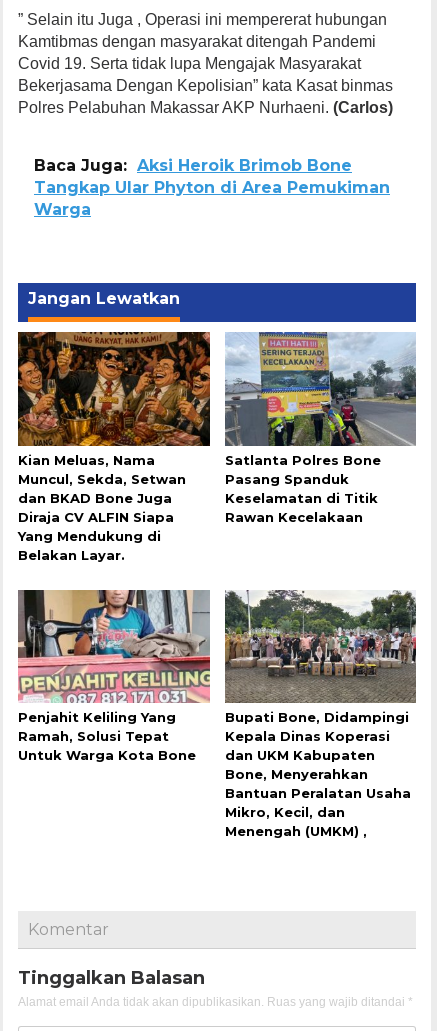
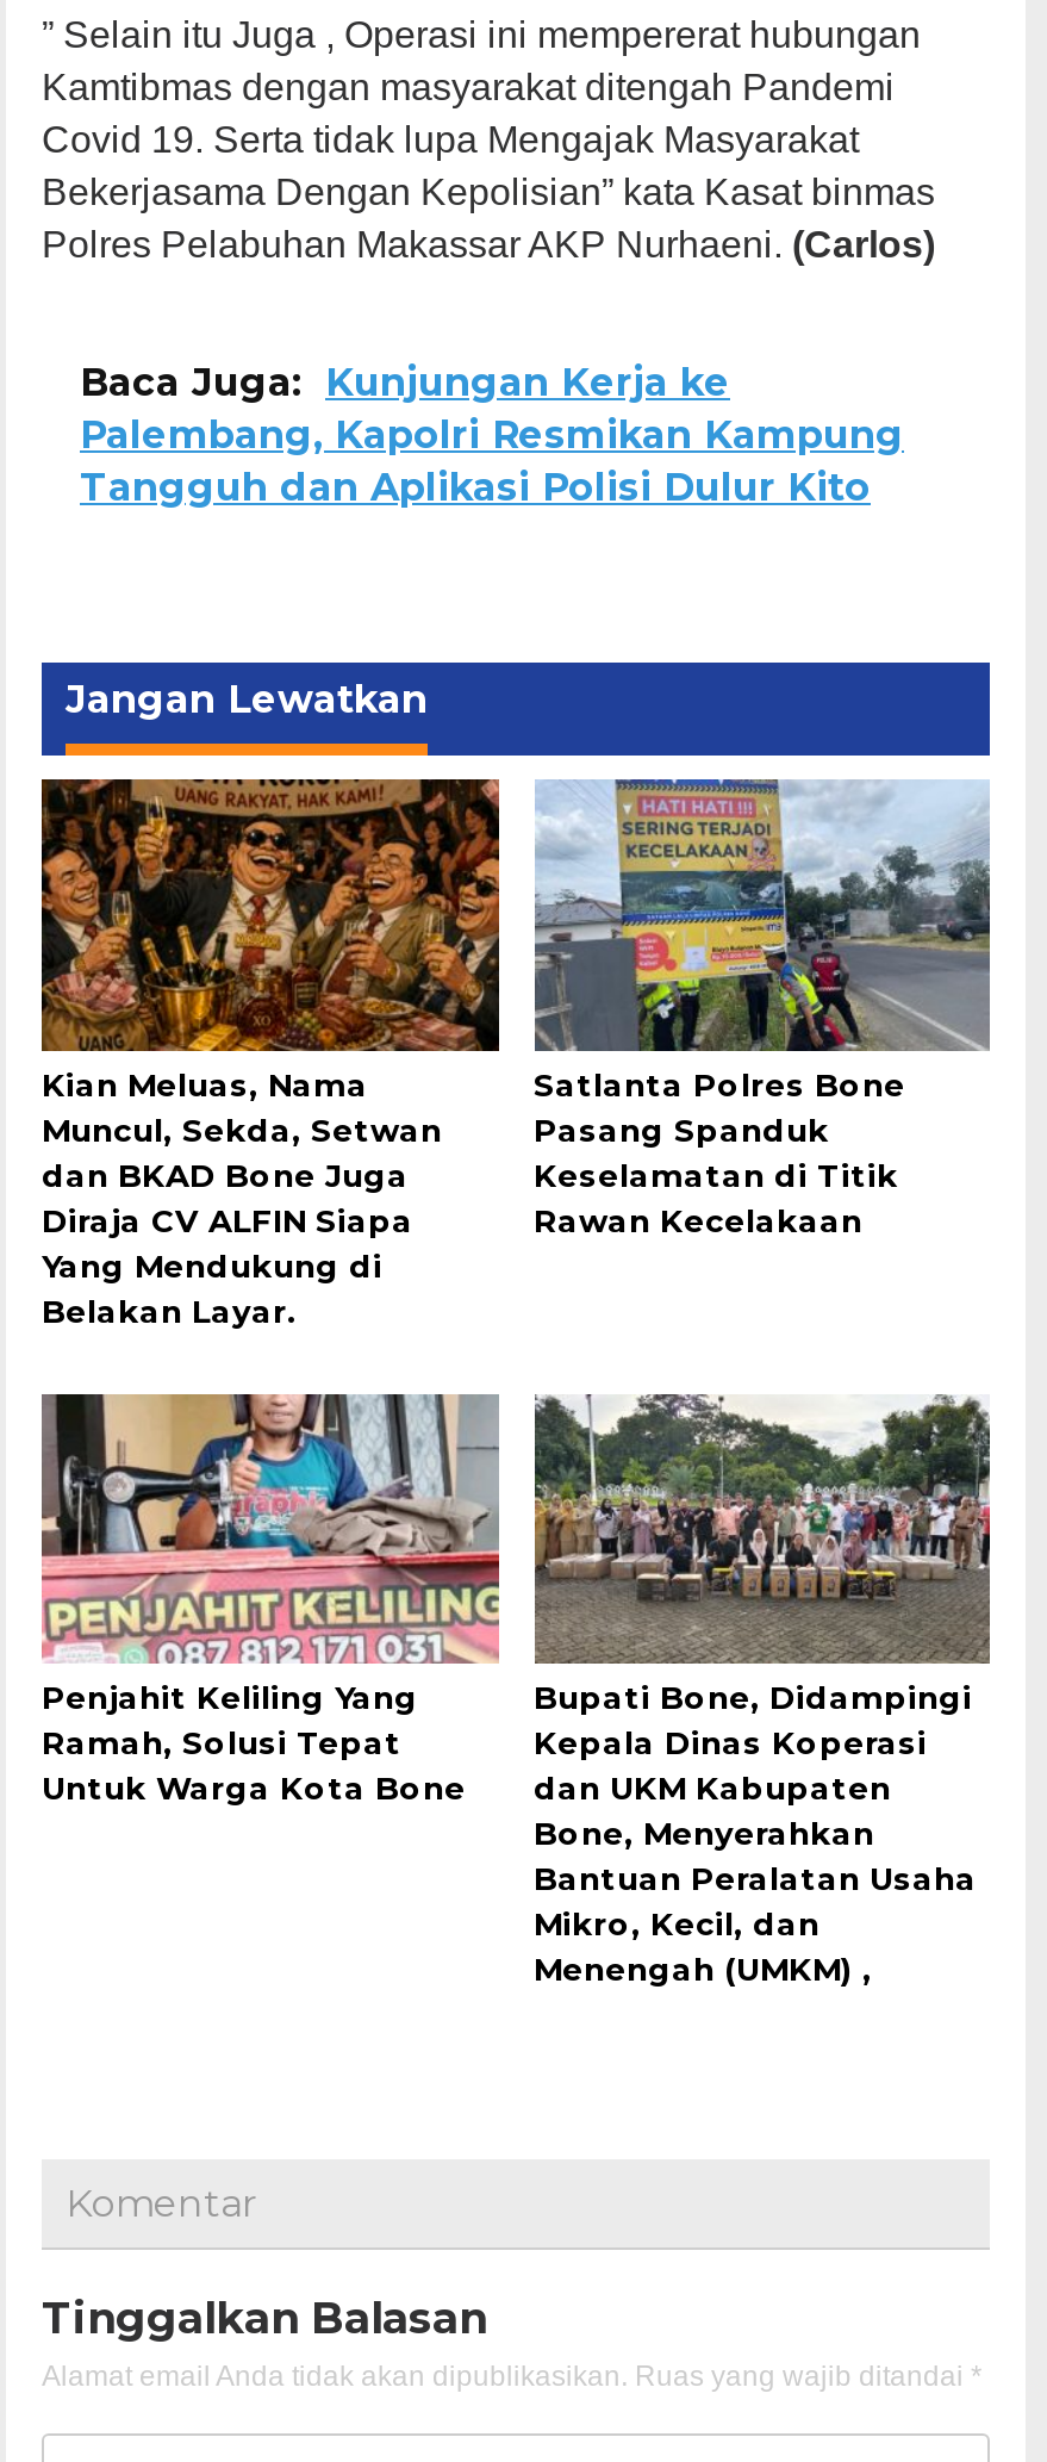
- Baca Juga: Aksi Heroik Brimob Bone
- Tangkap Ular Phyton di Area Pemukiman
- Warga
+ Baca Juga: Kunjungan Kerja ke
+ Palembang, Kapolri Resmikan Kampung
+ Tangguh dan Aplikasi Polisi Dulur Kito
